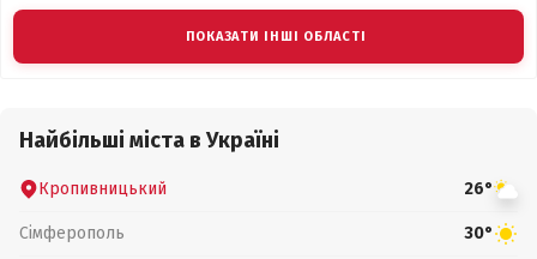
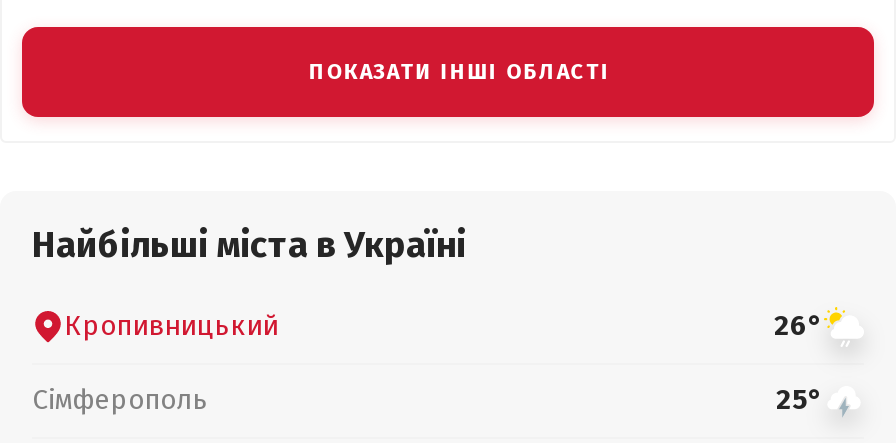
- 30°
+ 25°
